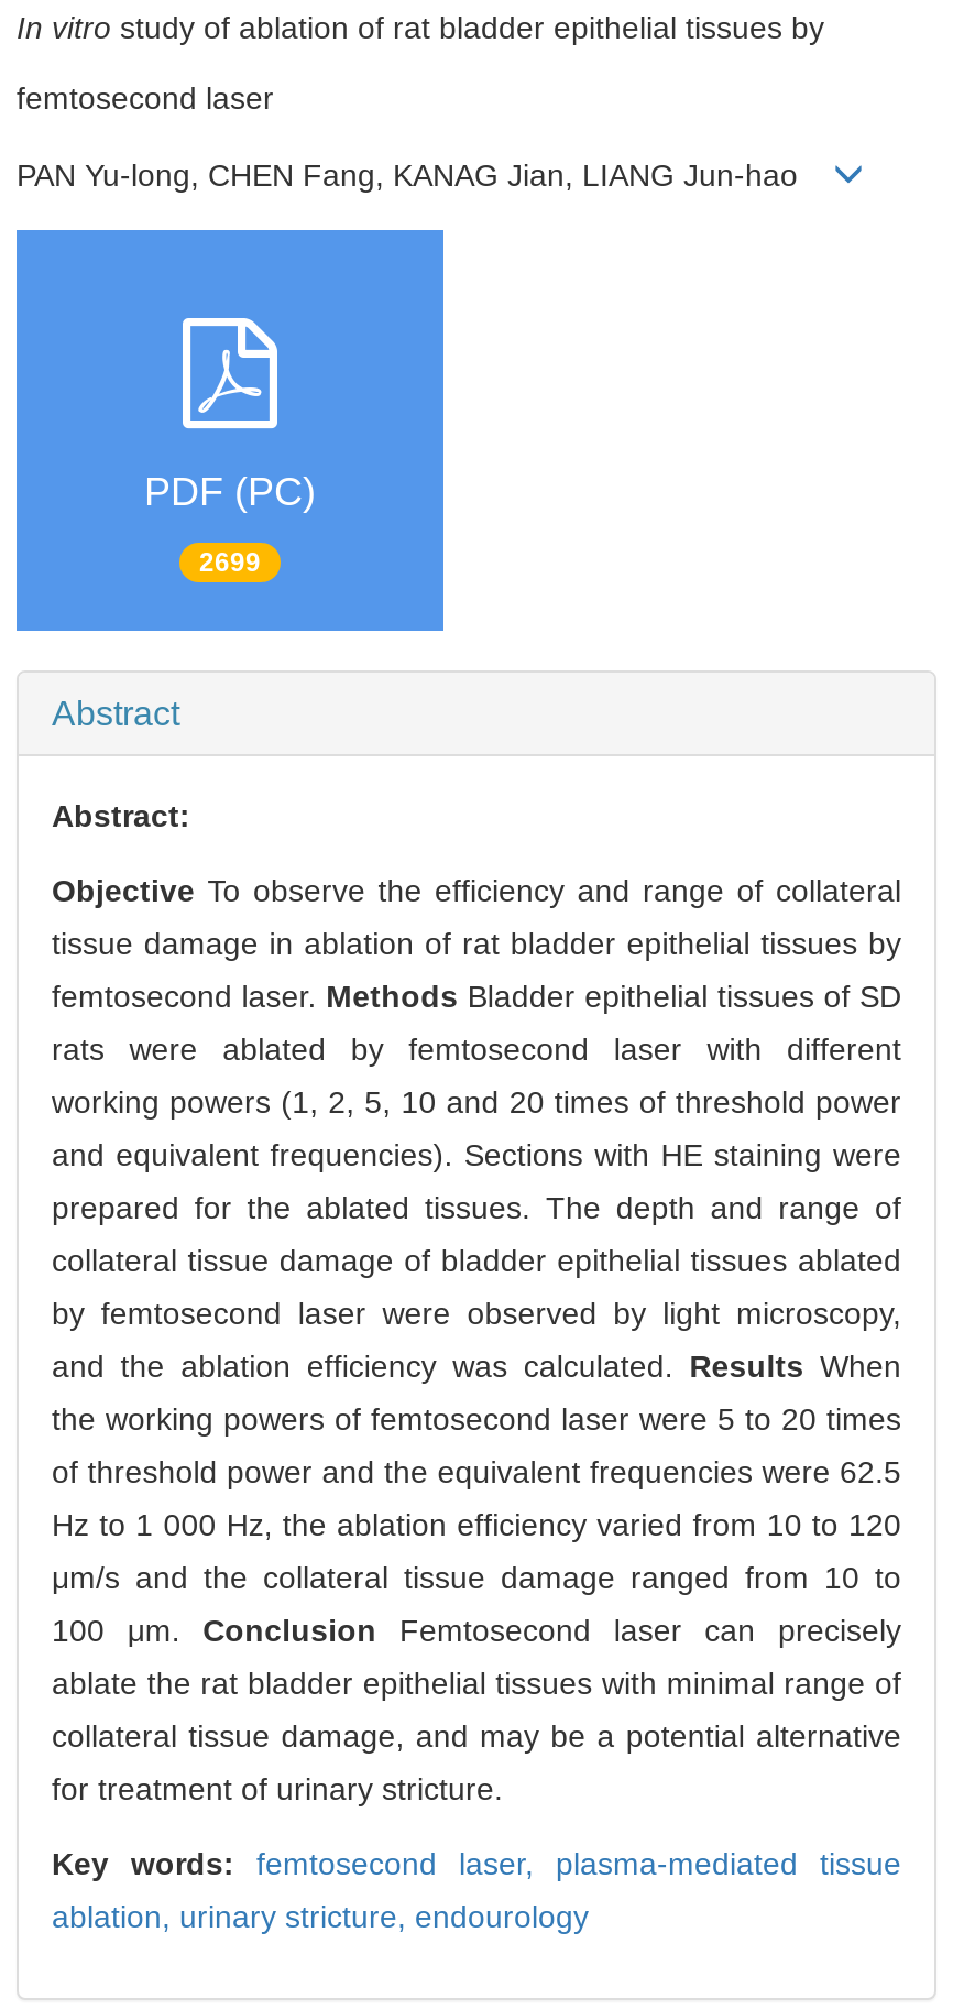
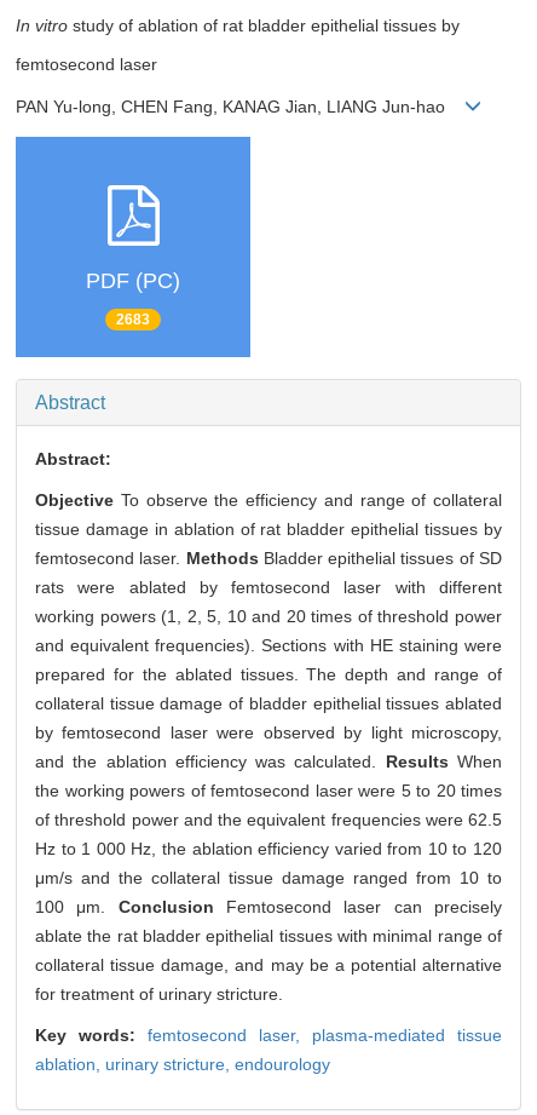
- 2699
+ 2683
